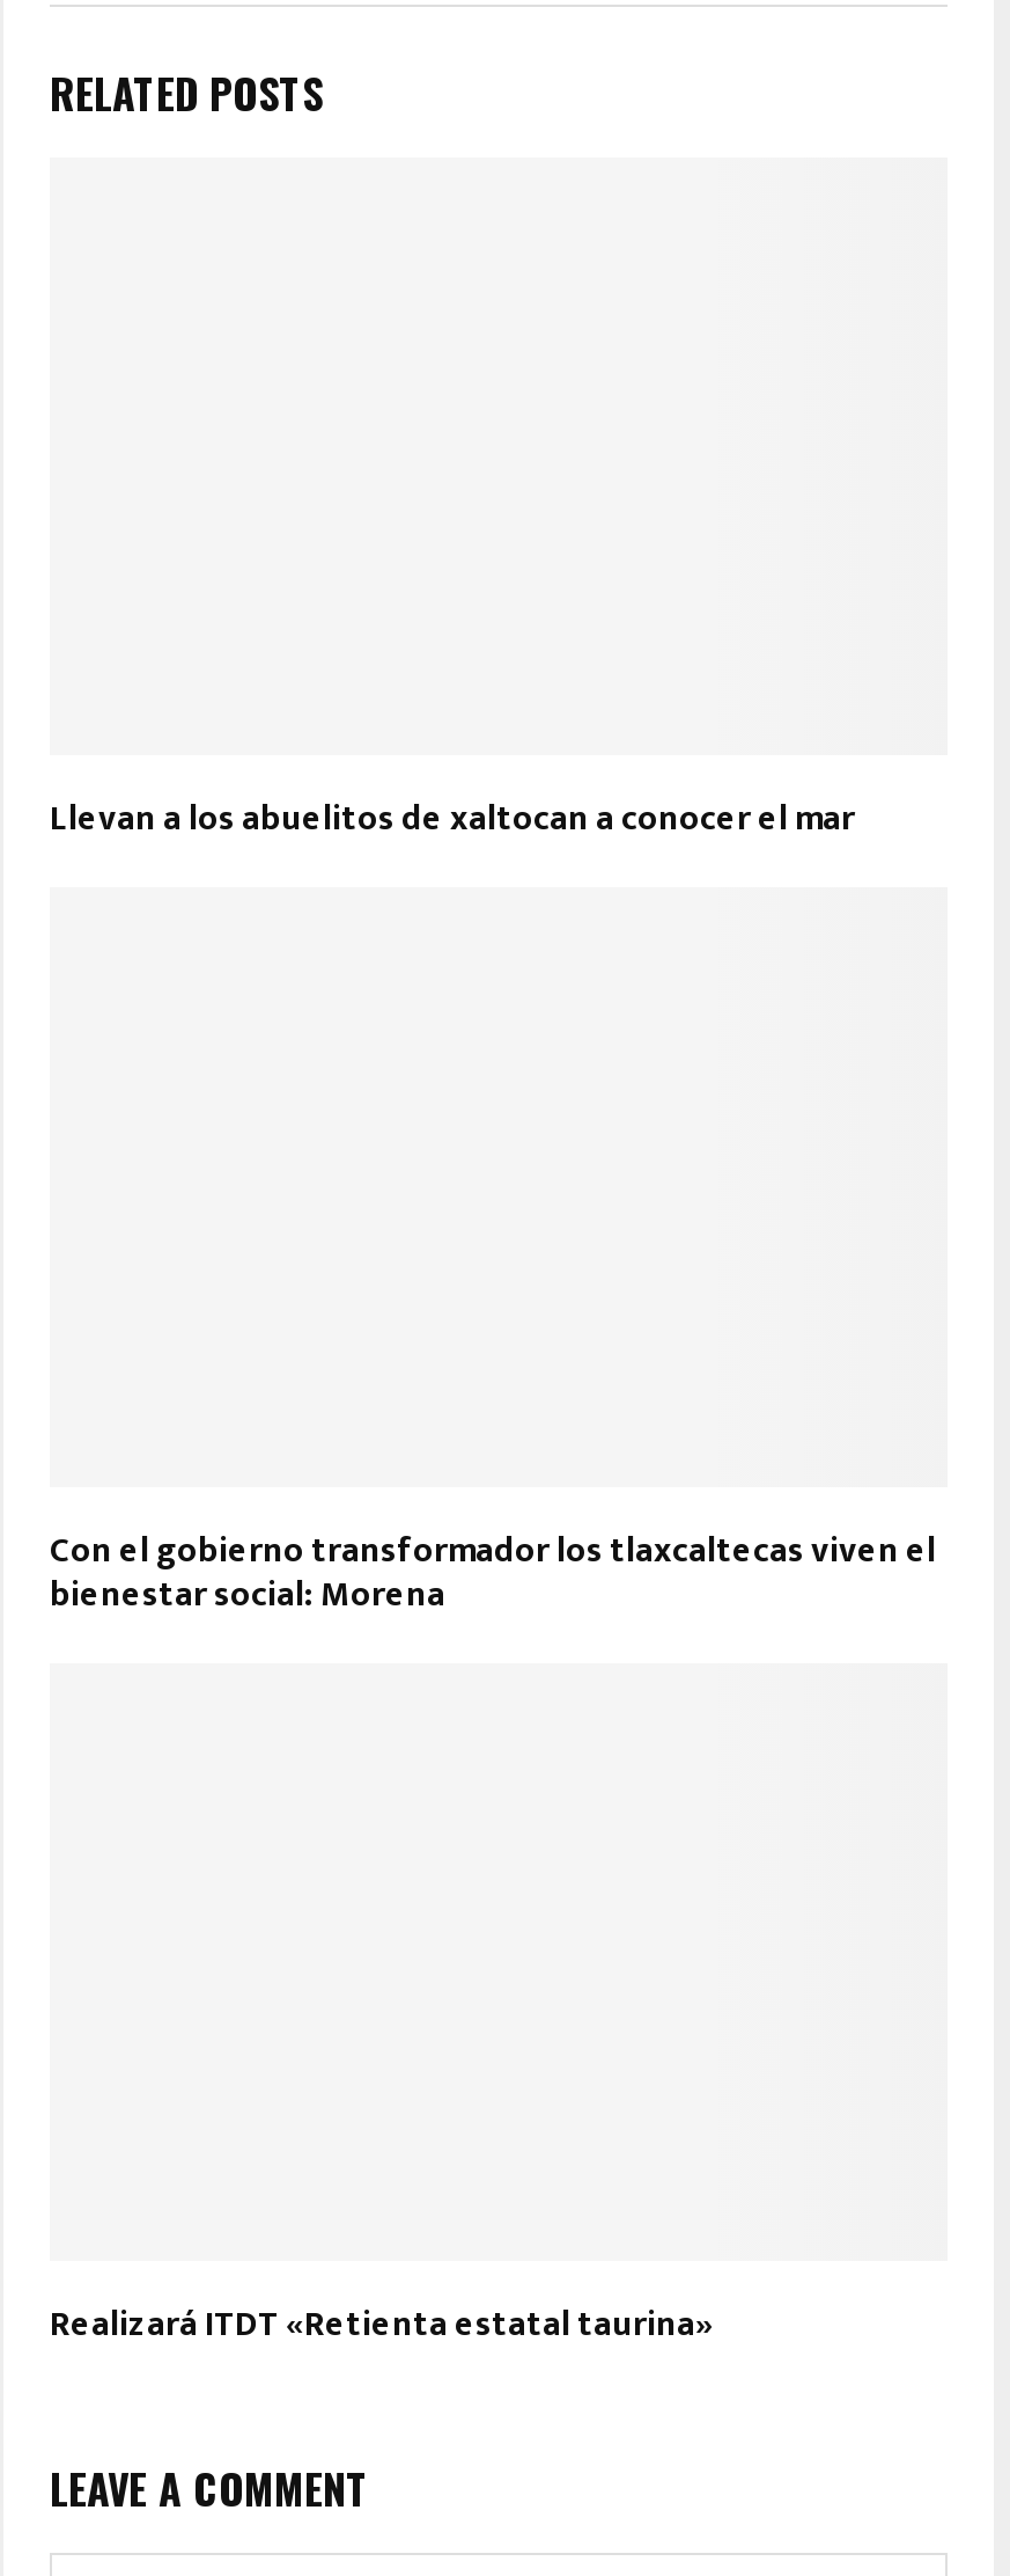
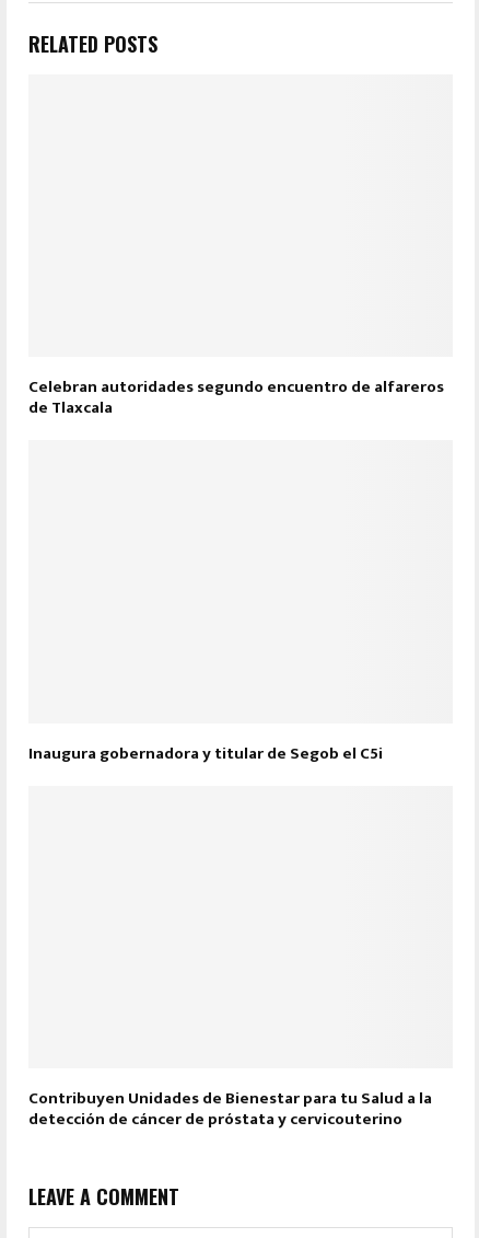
- Llevan a los abuelitos de xaltocan a conocer el mar
+ Celebran autoridades segundo encuentro de alfareros
+ de Tlaxcala

- Con el gobierno transformador los tlaxcaltecas viven el
- bienestar social: Morena
+ Inaugura gobernadora y titular de Segob el C5i

- Realizará ITDT «Retienta estatal taurina»
+ Contribuyen Unidades de Bienestar para tu Salud a la
+ detección de cáncer de próstata y cervicouterino
